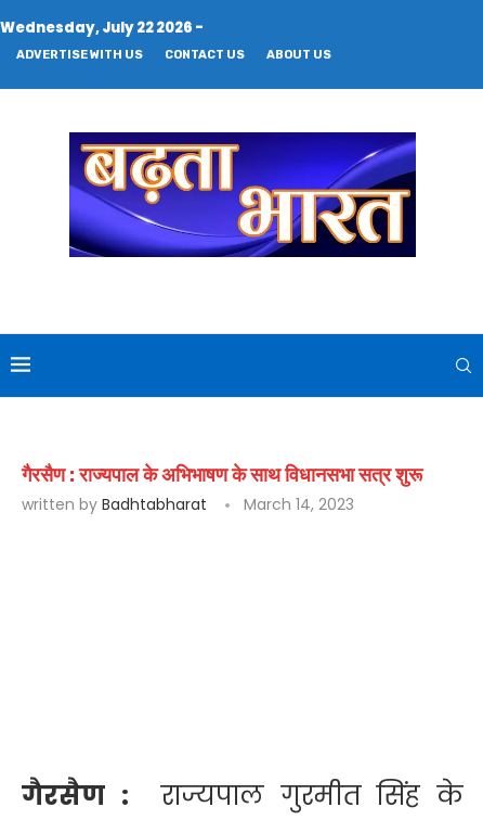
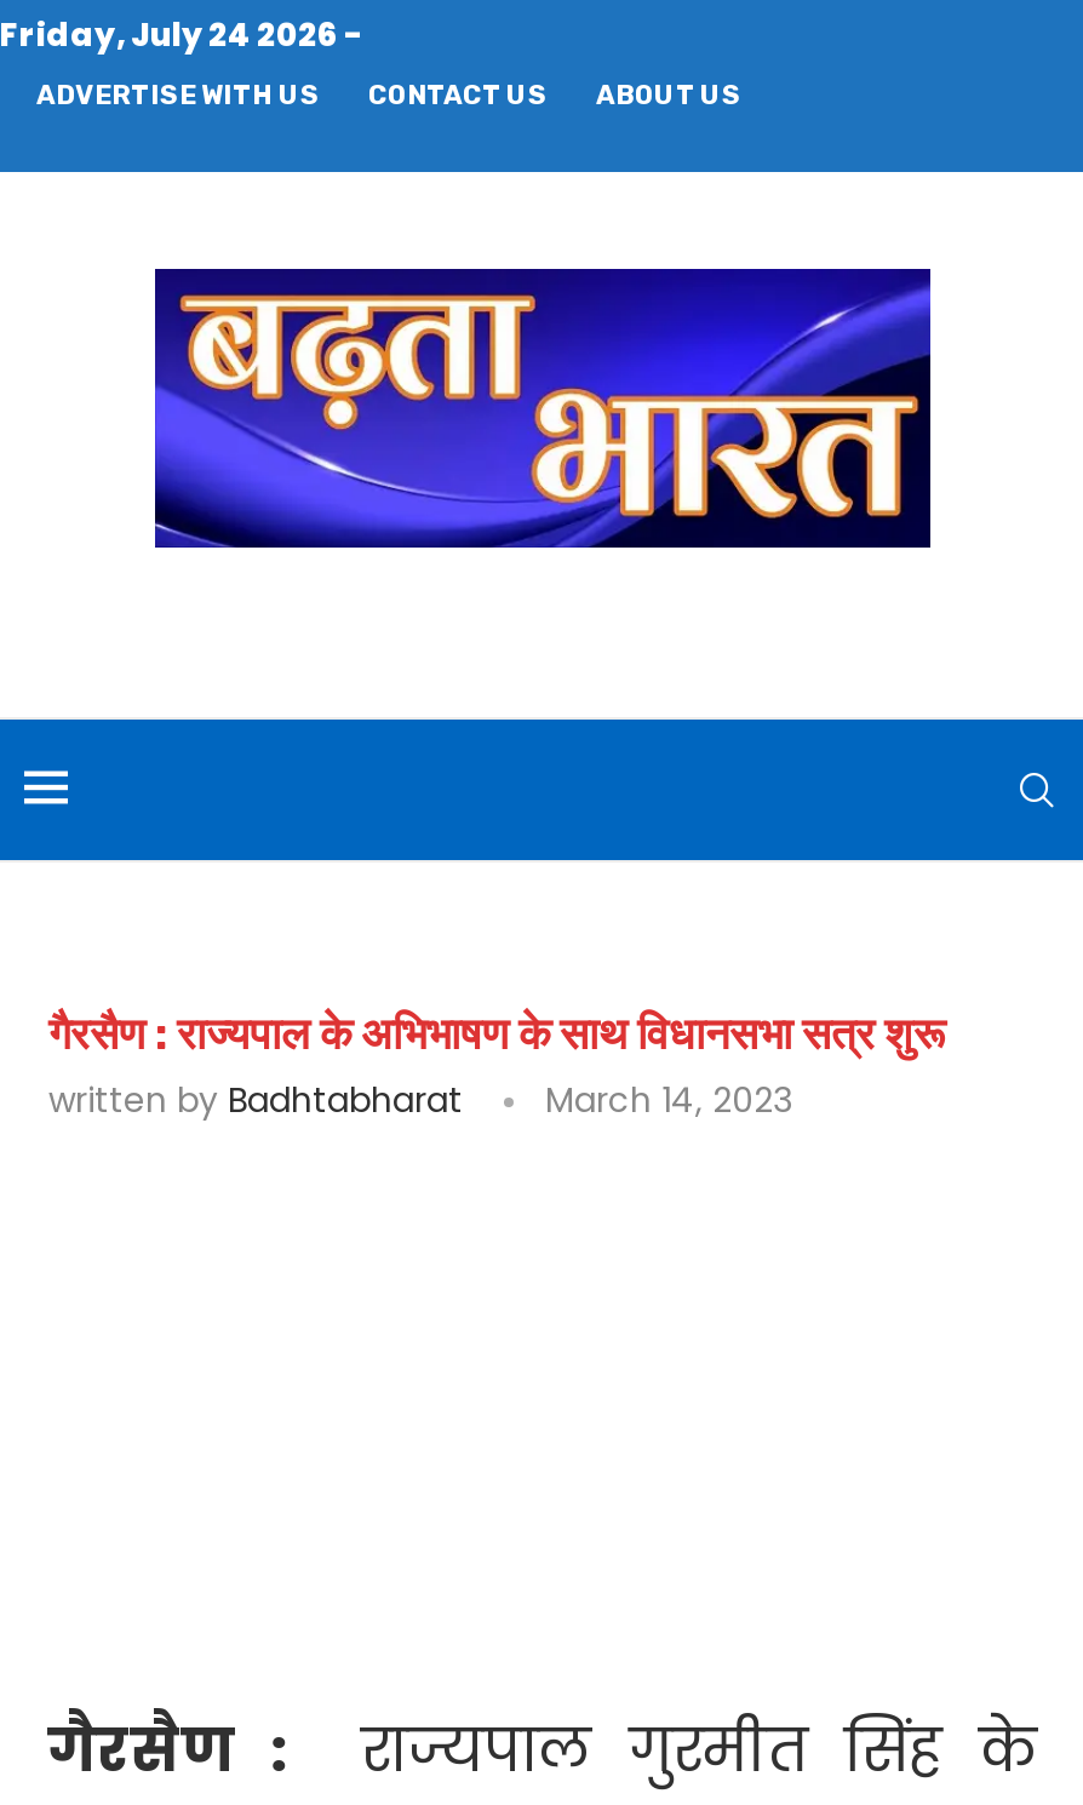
- Wednesday, July 22 2026 -
+ Friday, July 24 2026 -
